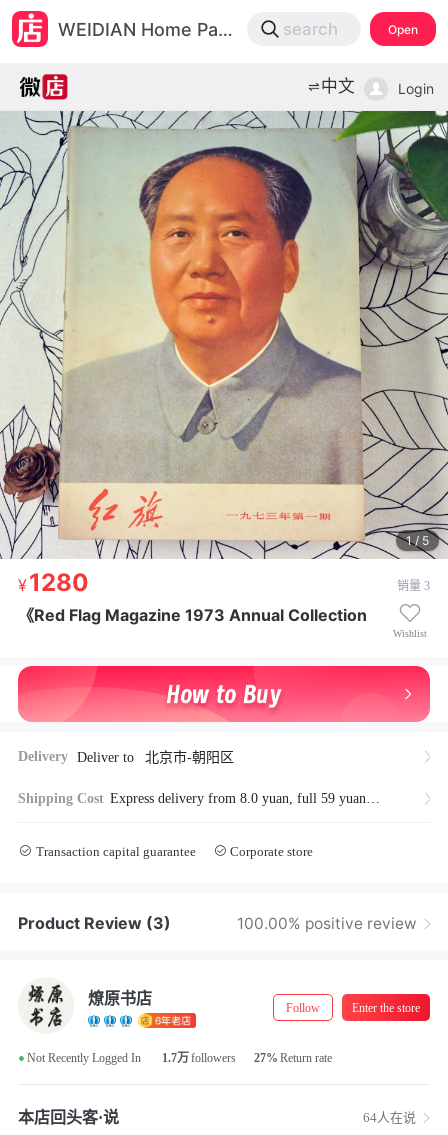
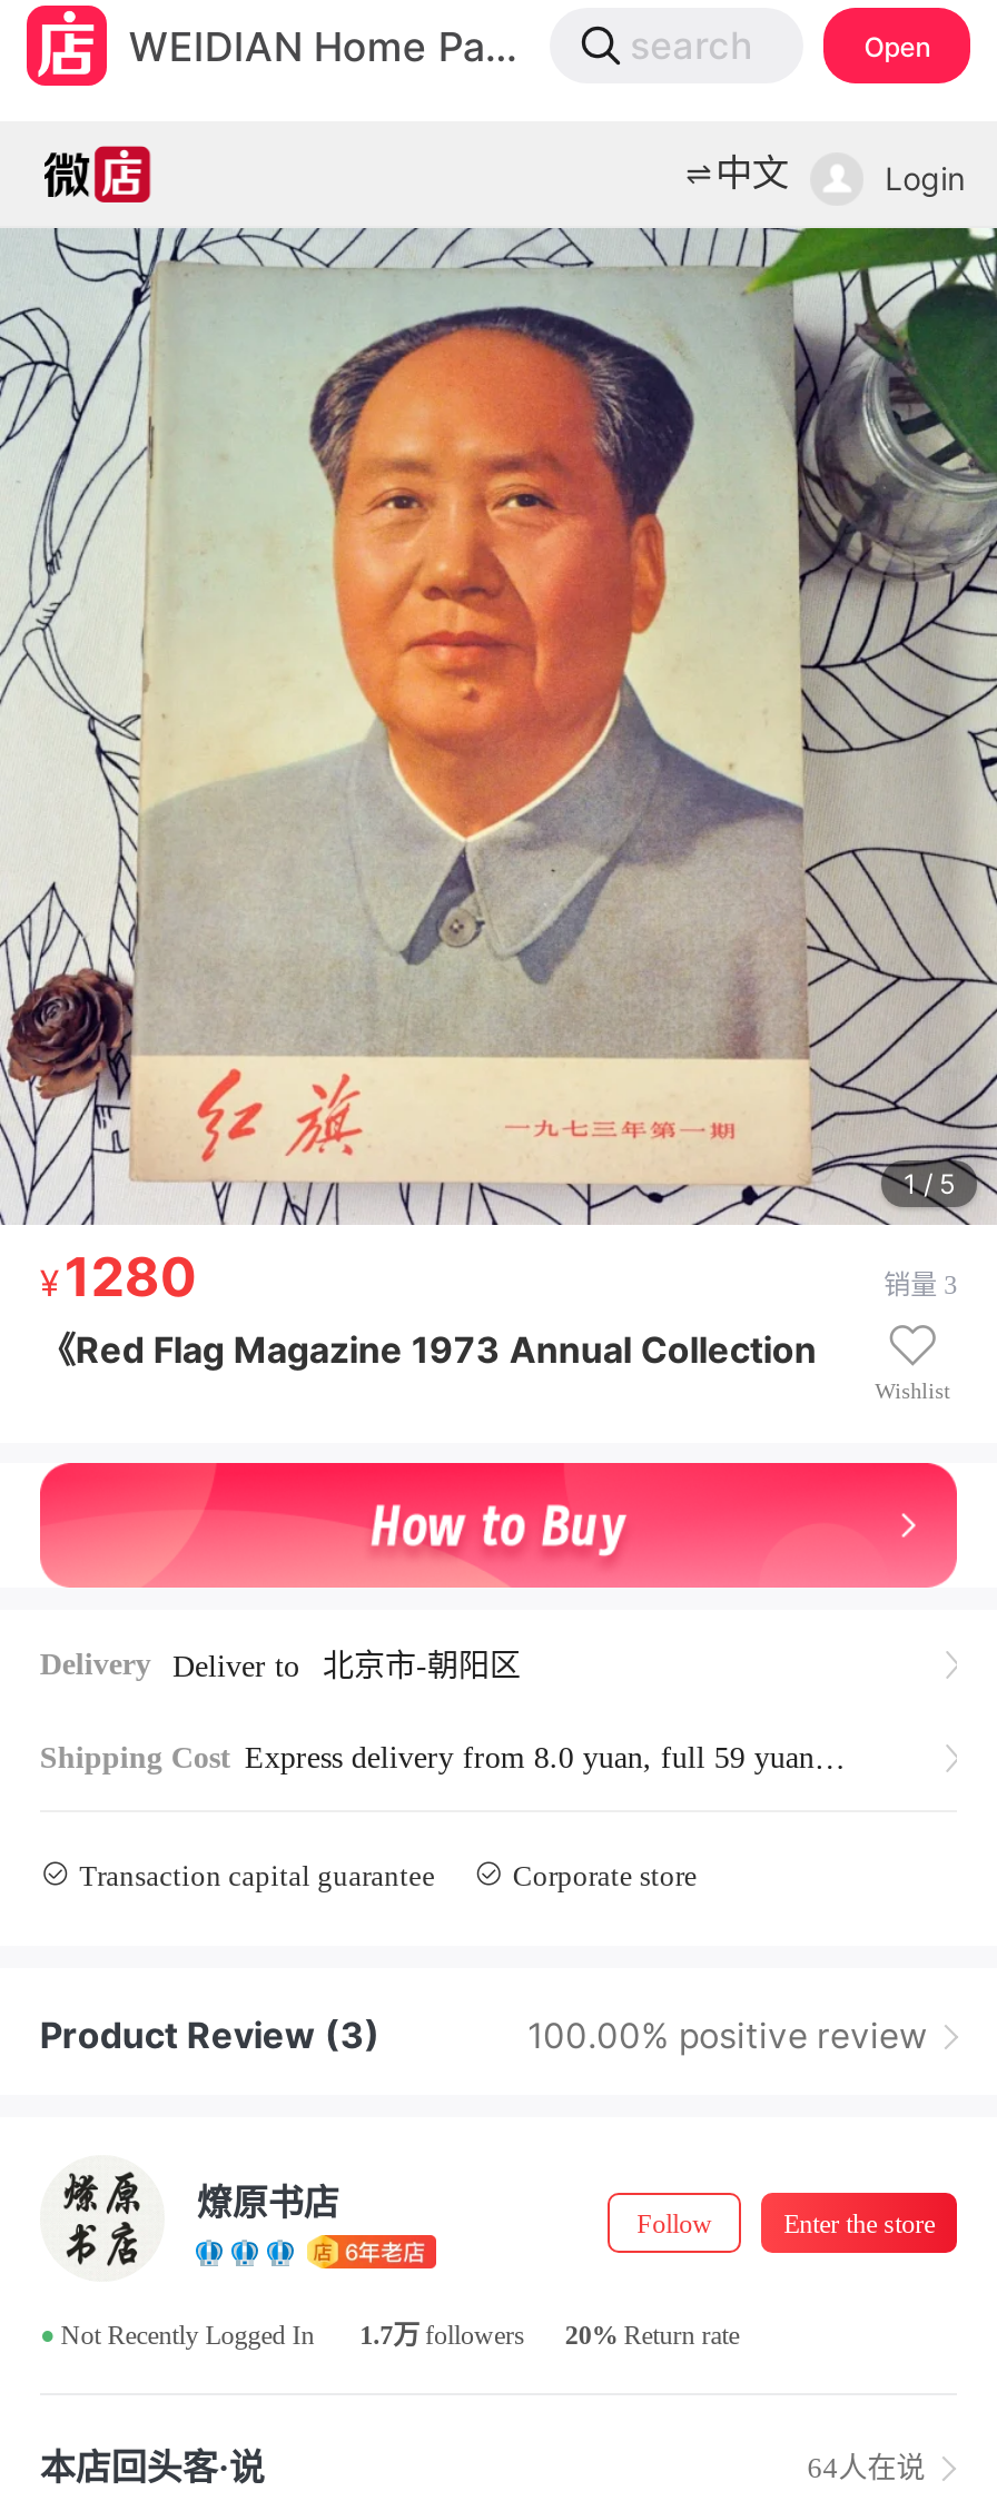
- • Not Recently Logged In 1.7万 followers 27% Return rate
+ • Not Recently Logged In 1.7万 followers 20% Return rate
